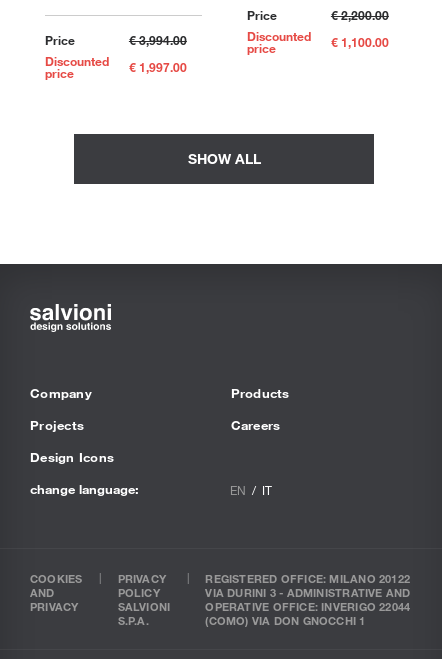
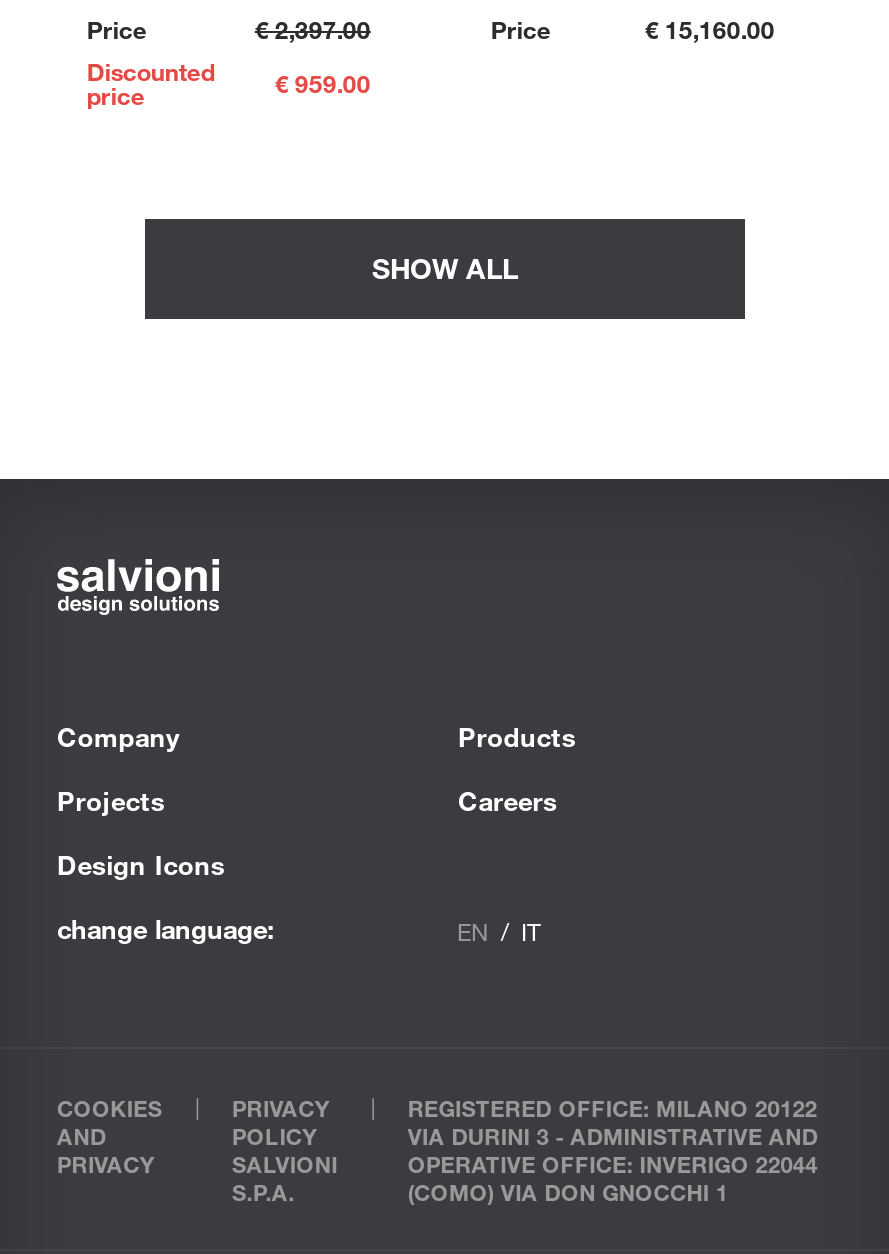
- € 2,200.00
- Discounted
- price
- € 1,100.00
+ € 15,160.00

- € 3,994.00
+ € 2,397.00

- Discounted € 1,997.00
+ Discounted € 959.00
